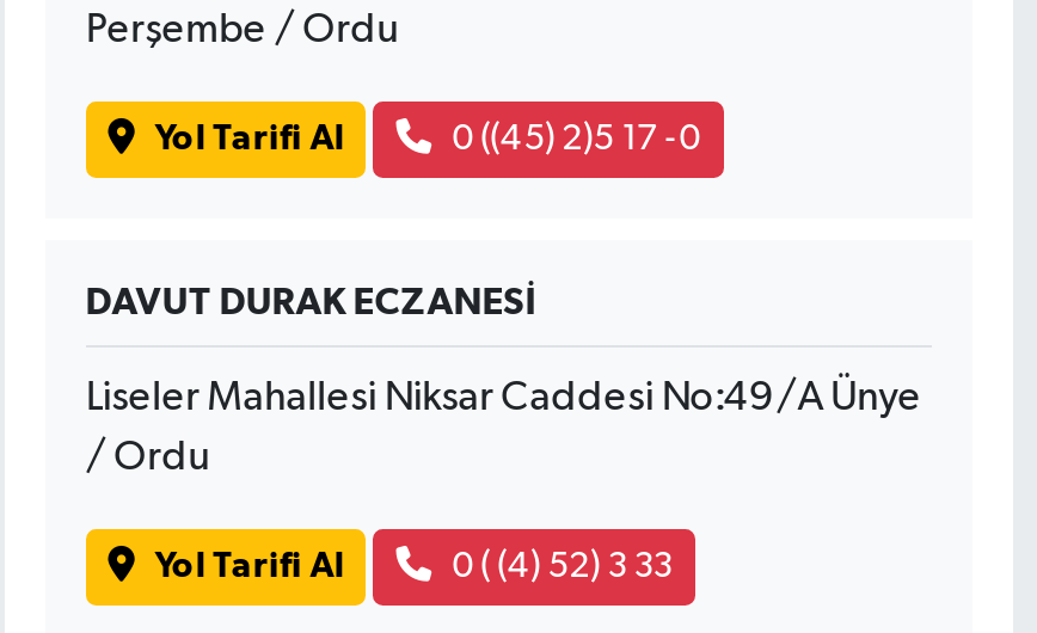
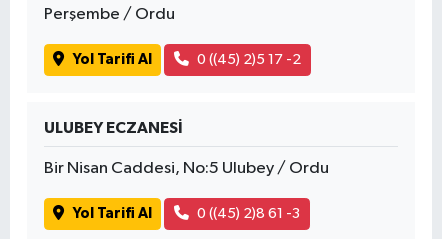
- 0 ((45) 2)5 17 -0
+ 0 ((45) 2)5 17 -2

- DAVUT DURAK ECZANESİ
- Liseler Mahallesi Niksar Caddesi No:49/A Ünye
- / Ordu
+ ULUBEY ECZANESİ
+ Bir Nisan Caddesi, No:5 Ulubey / Ordu

- 0 ( (4) 52) 3 33
+ 0 ((45) 2)8 61 -3
